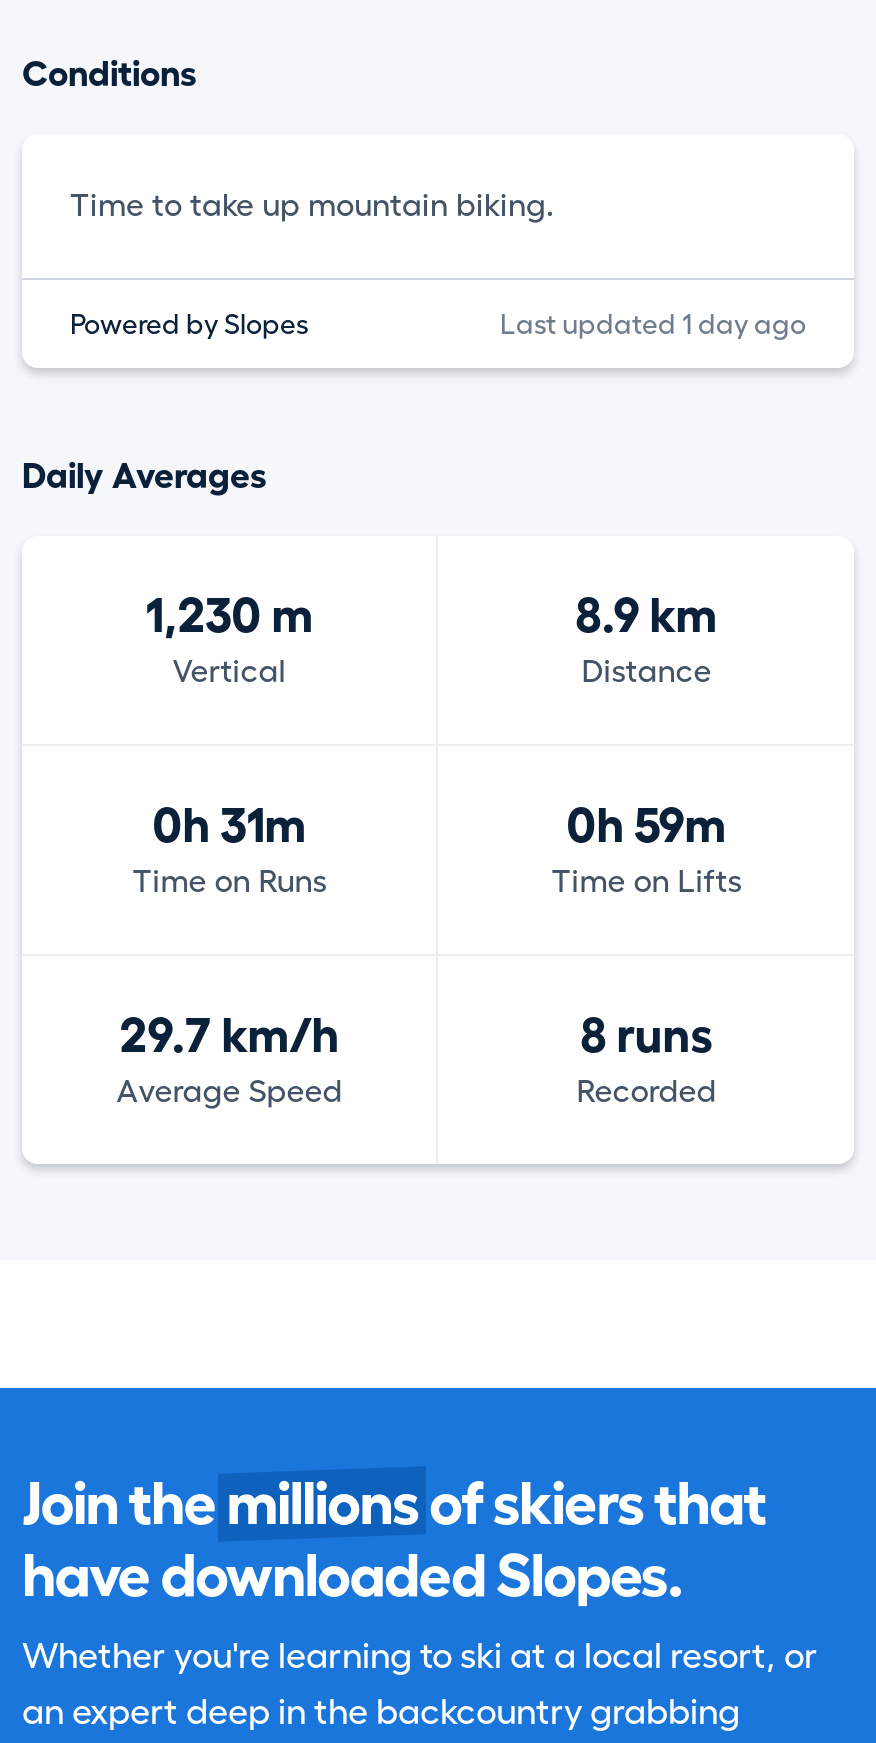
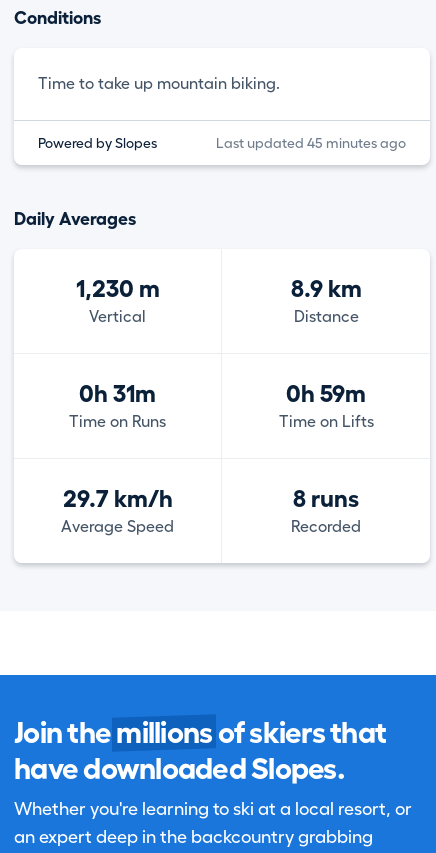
- Last updated 1 day ago
+ Last updated 45 minutes ago
